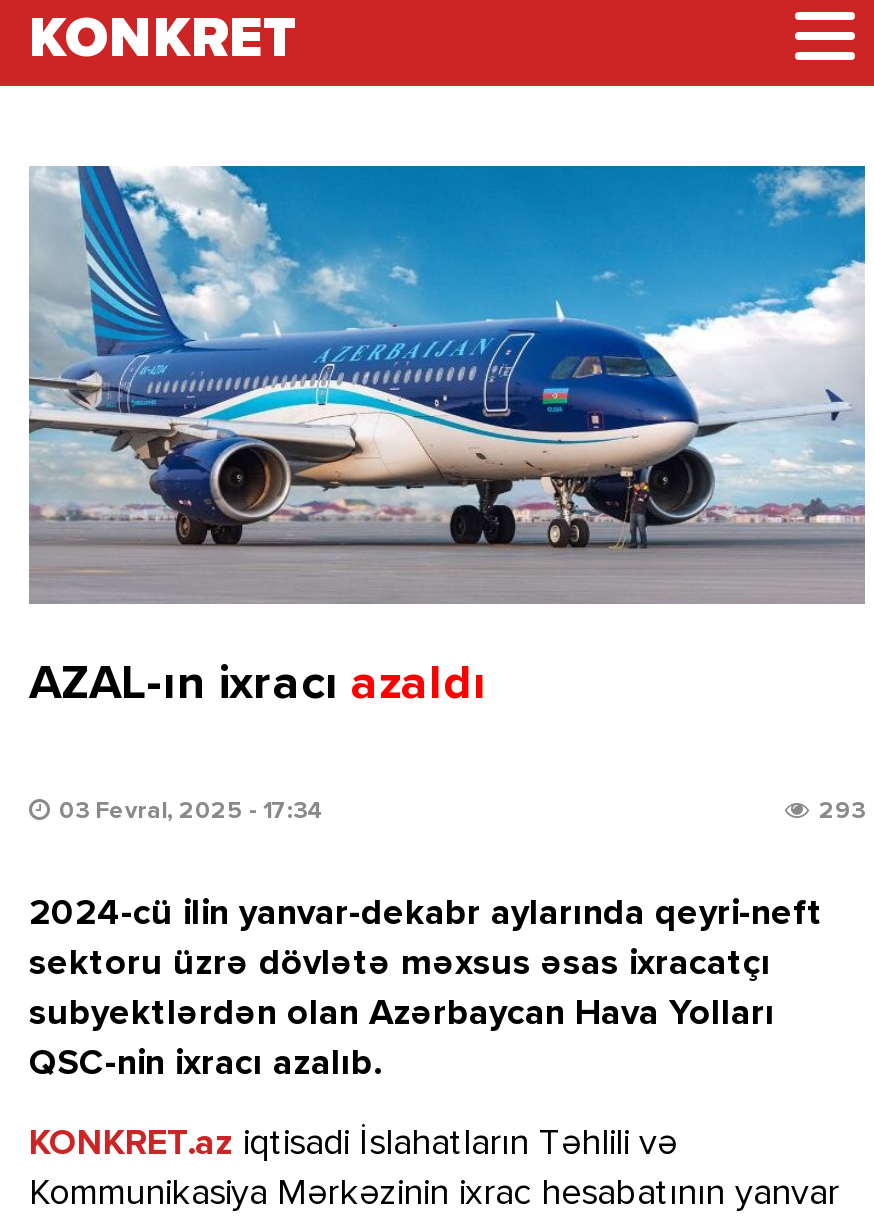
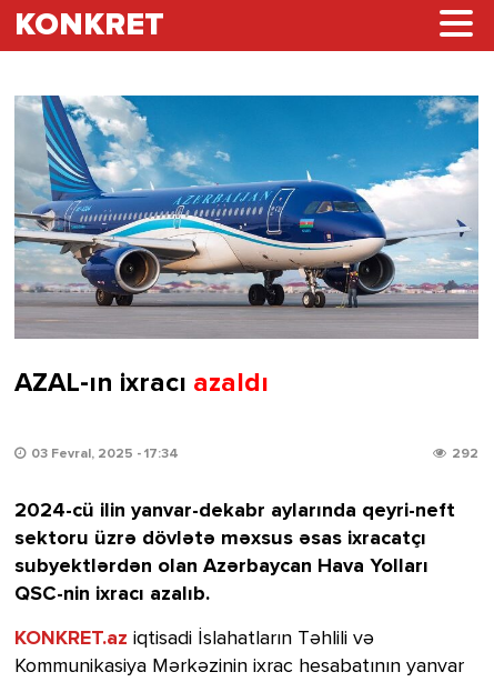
- 293
+ 292
